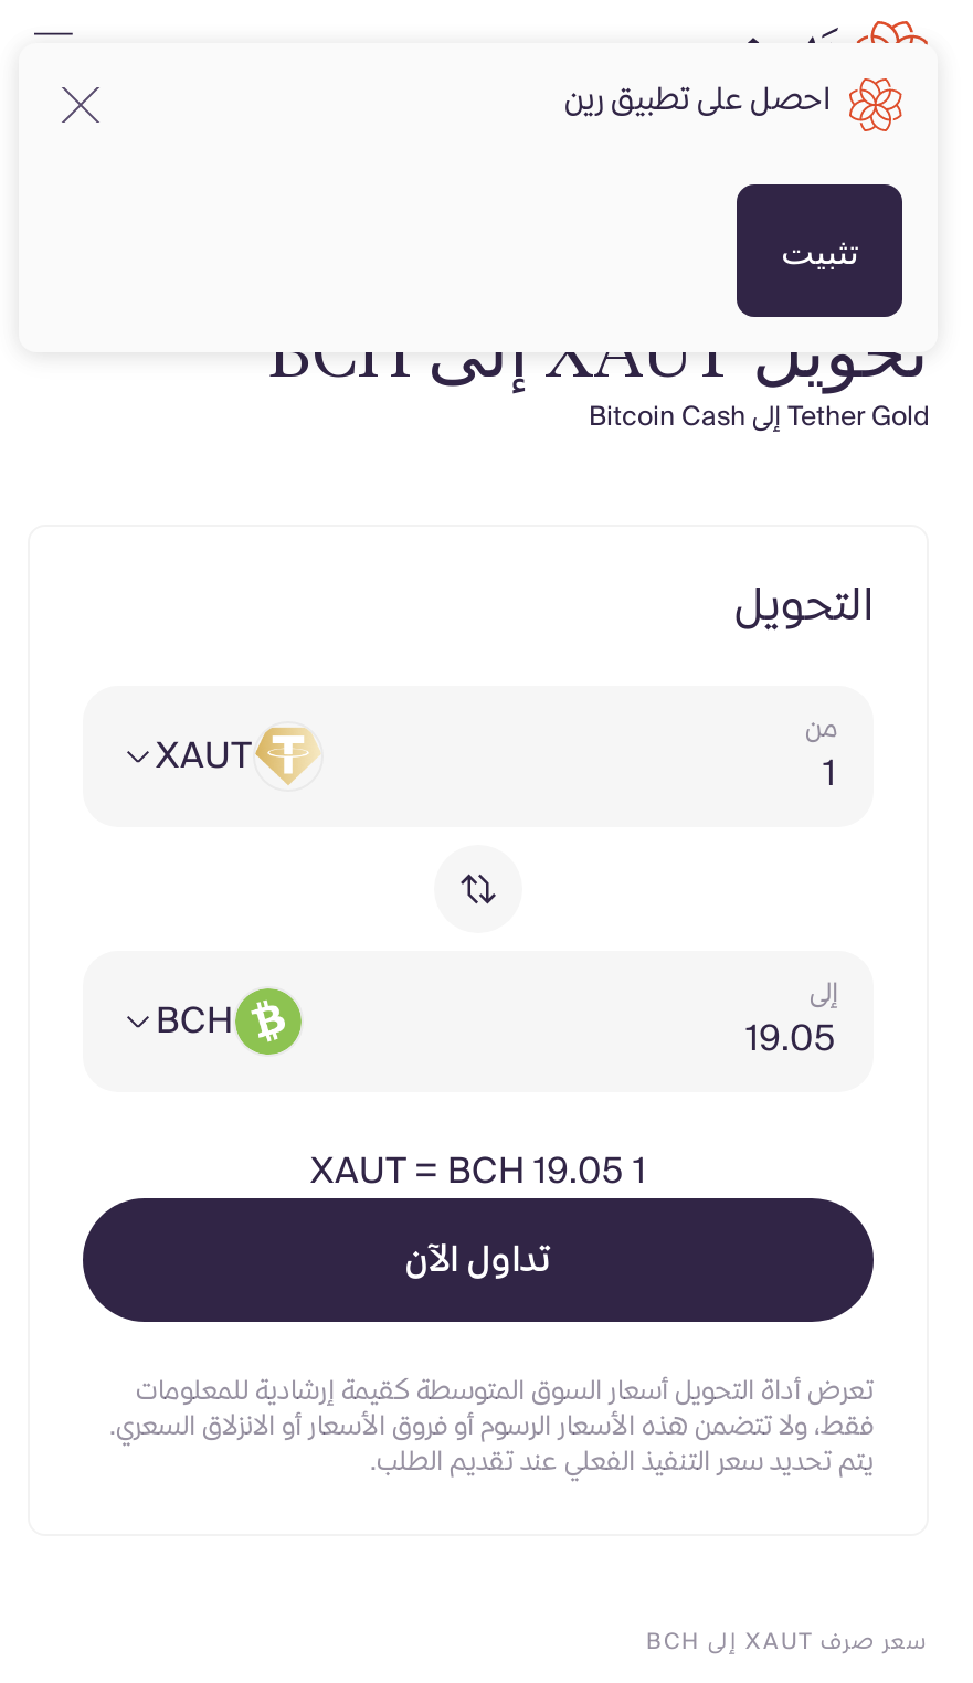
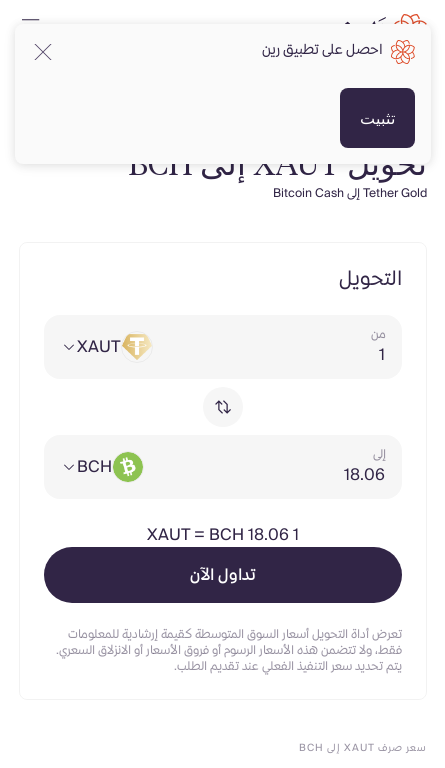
- XAUT= BCH 19.05 1
+ XAUT= BCH 18.06 1
